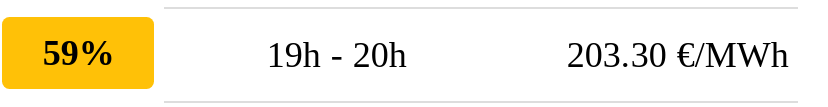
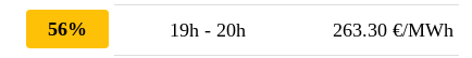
- 59%
+ 56%

- 203.30 €/MWh
+ 263.30 €/MWh
